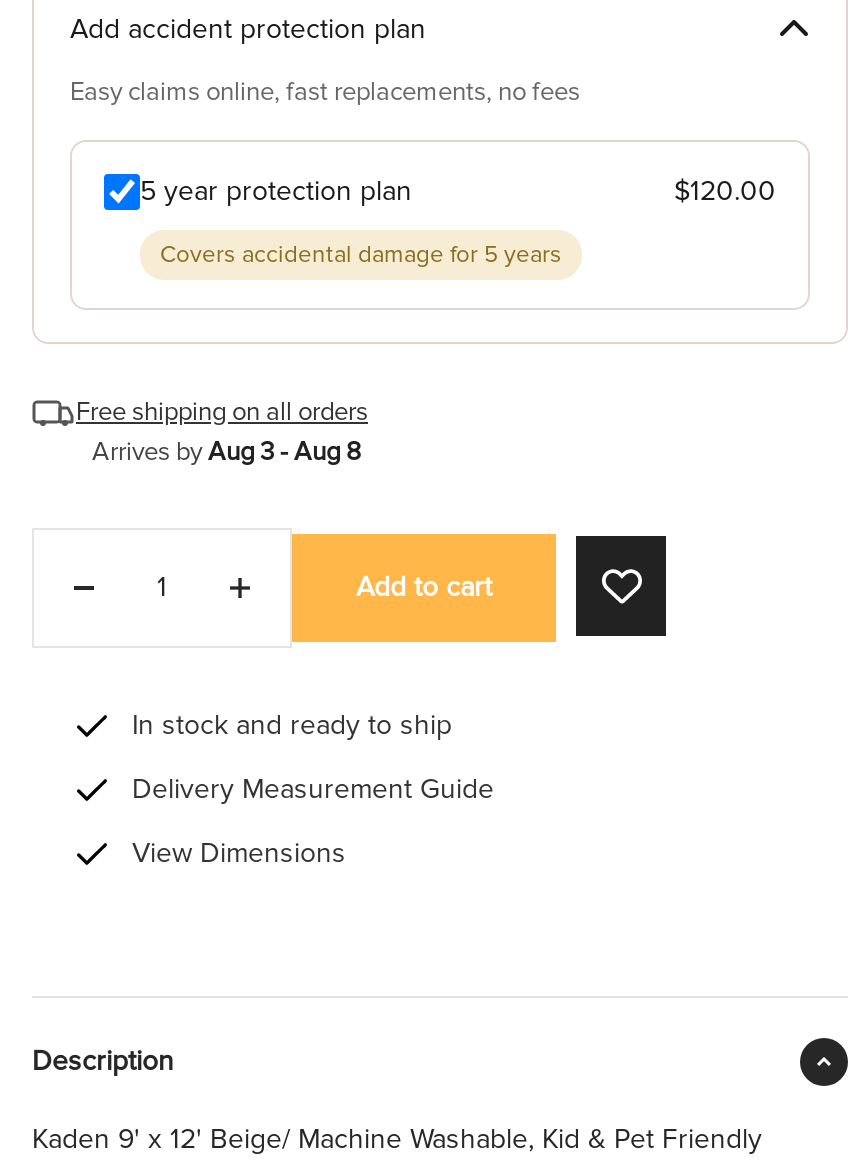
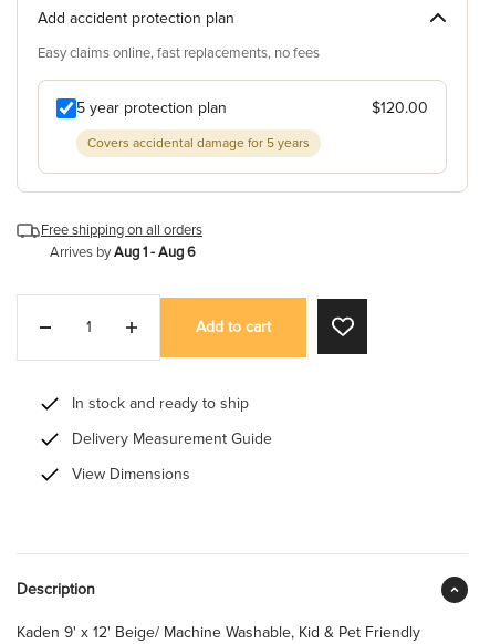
- Arrives byAug 3 - Aug 8
+ Arrives byAug 1 - Aug 6
